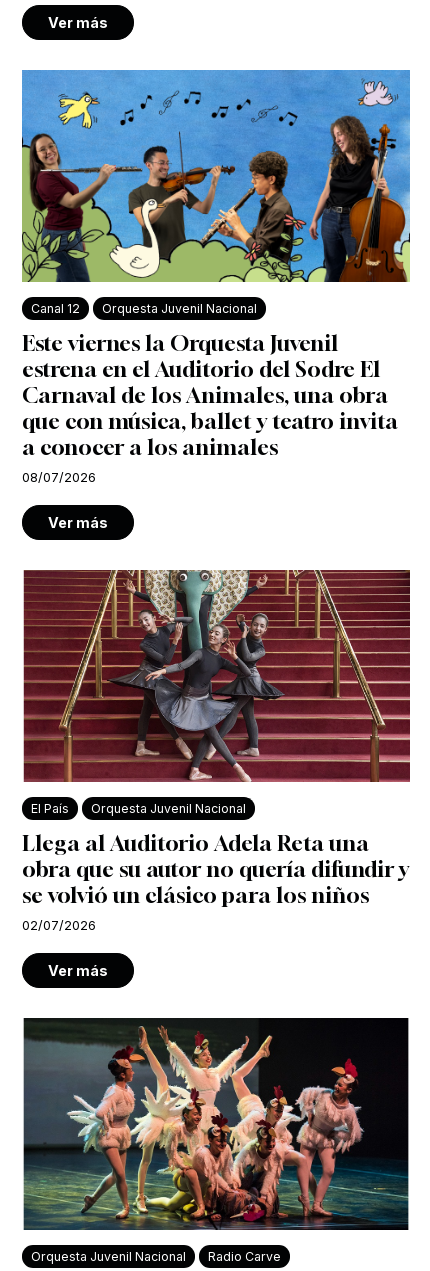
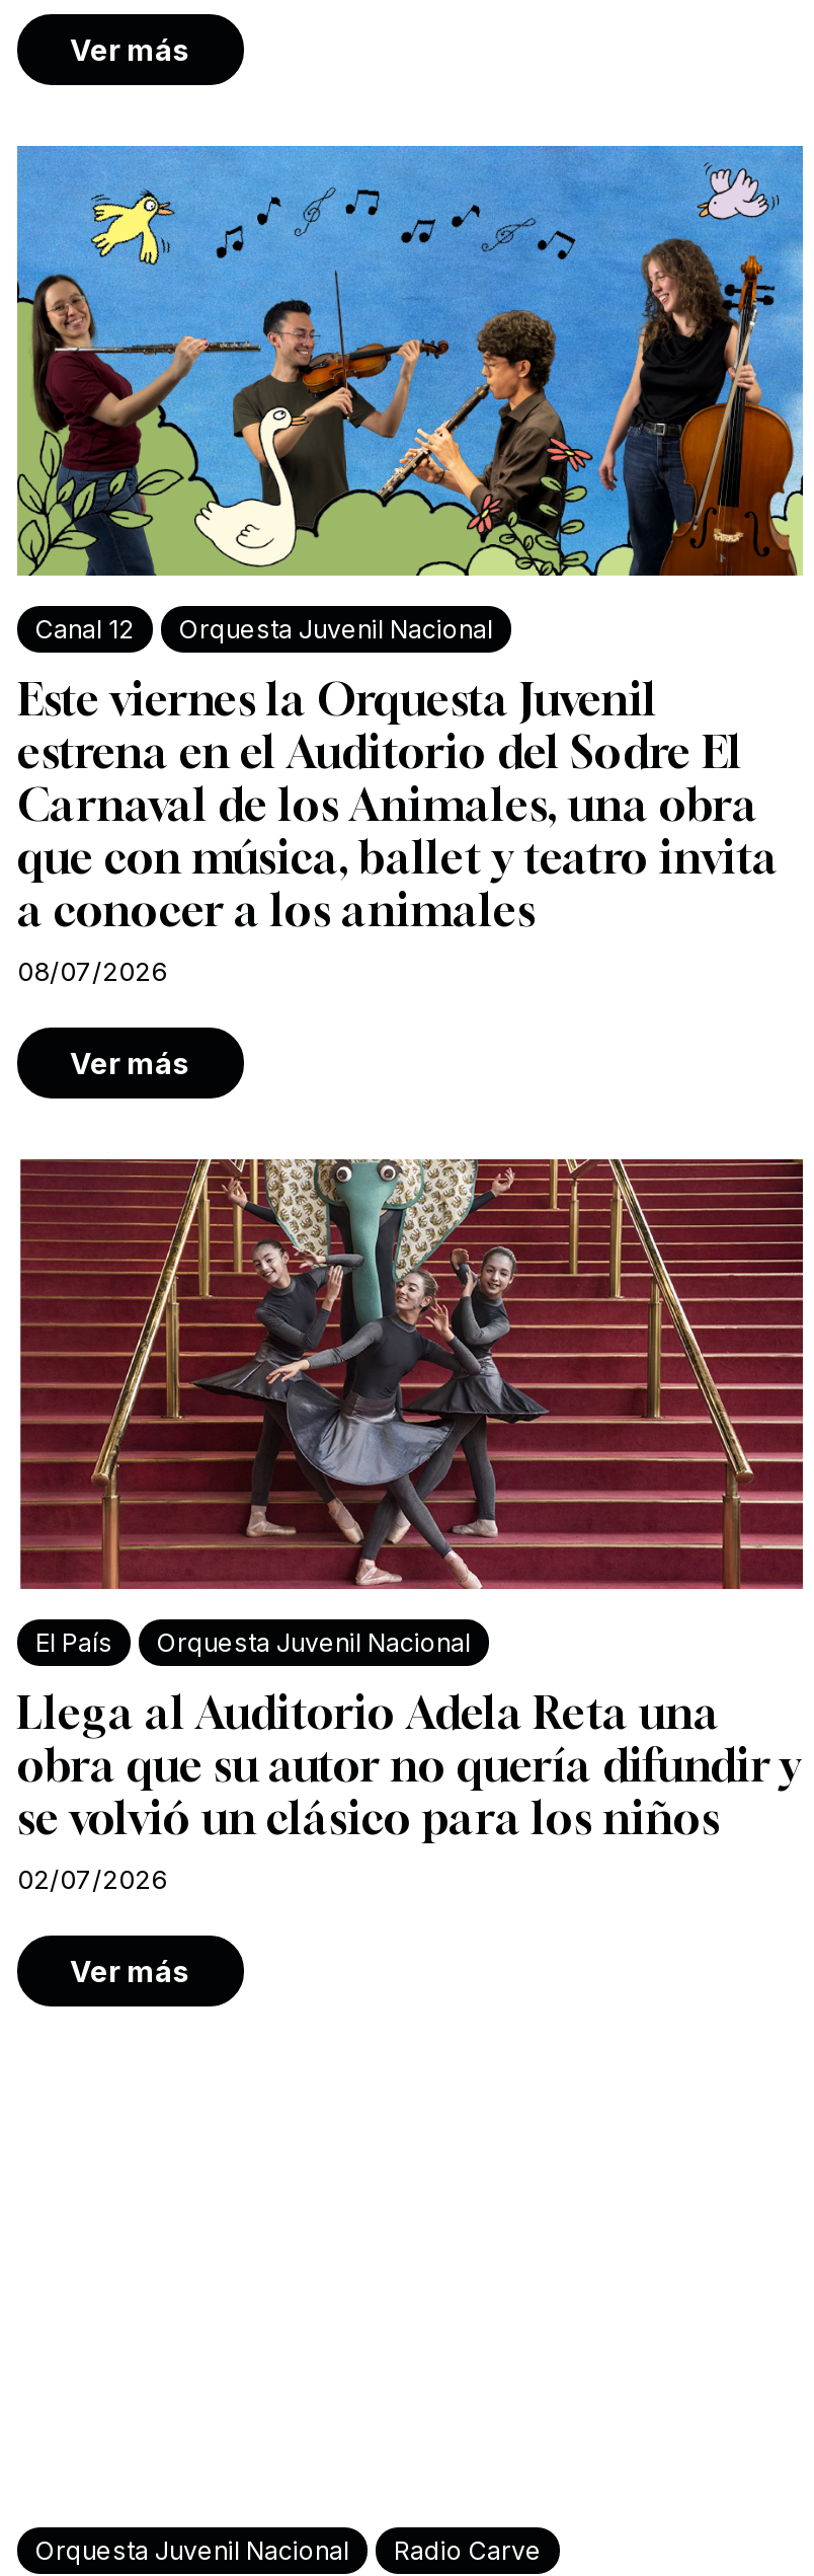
- [image]
